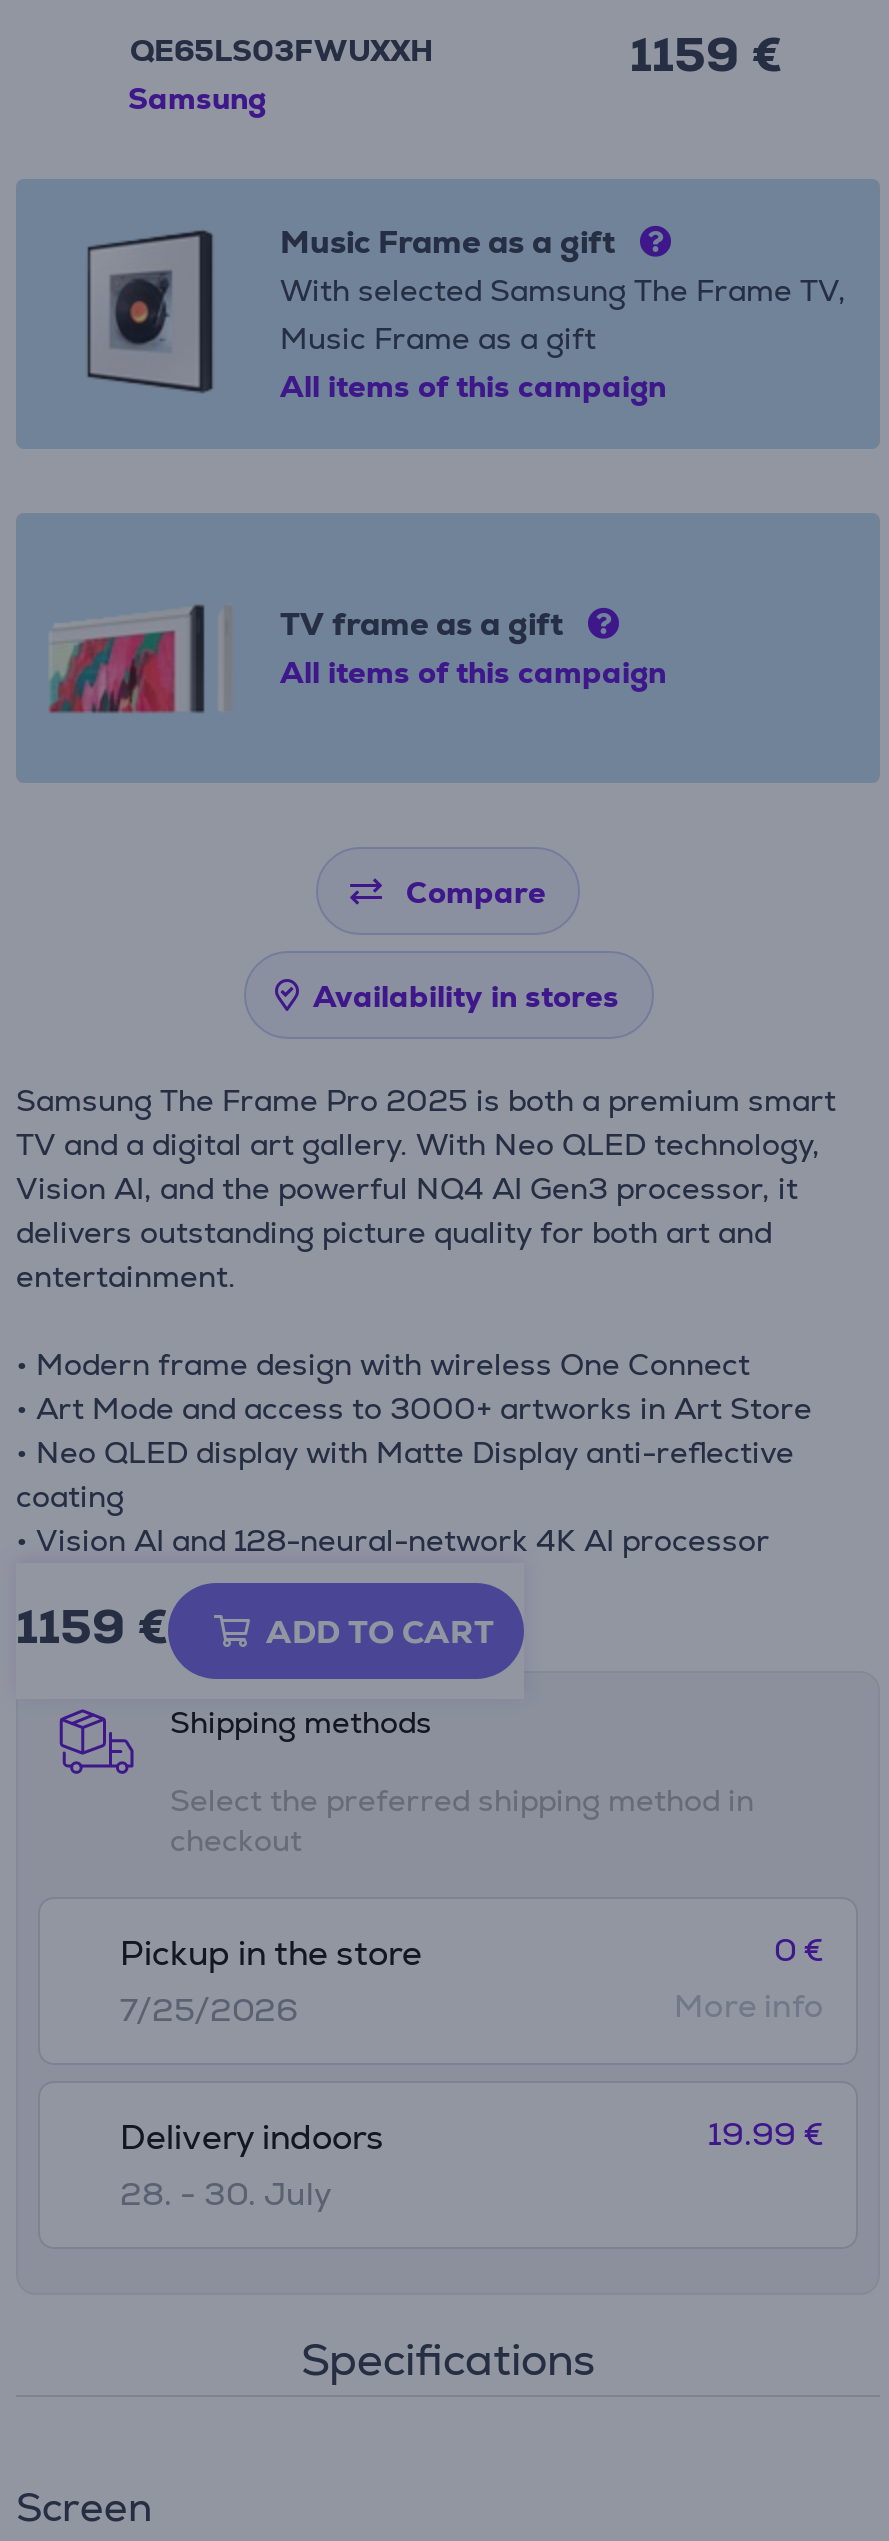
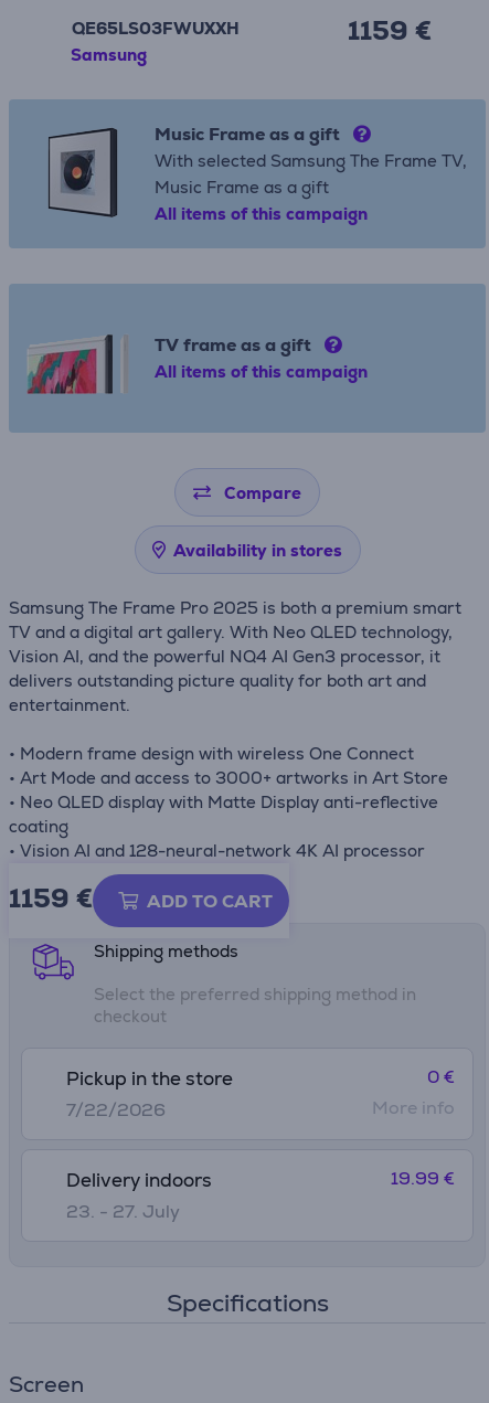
- 7/25/2026
+ 7/22/2026

- 28. - 30. July
+ 23. - 27. July
